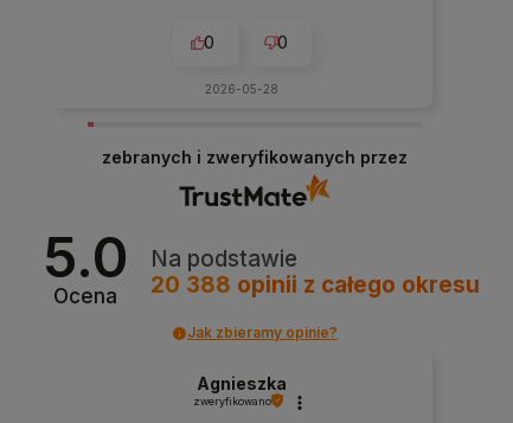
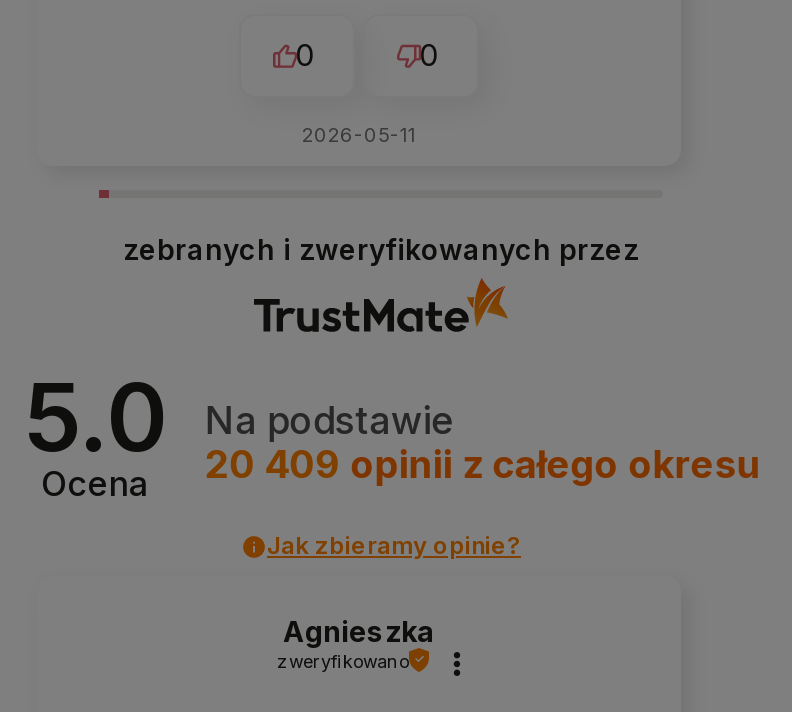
- 2026-05-28
+ 2026-05-11

- 20 388 opinii z całego okresu
+ 20 409 opinii z całego okresu
